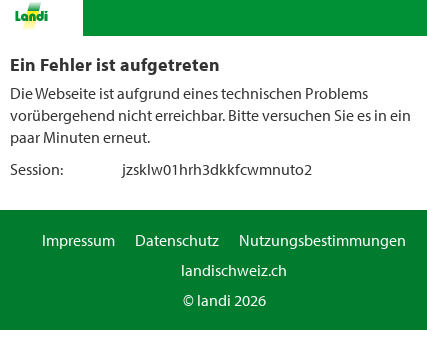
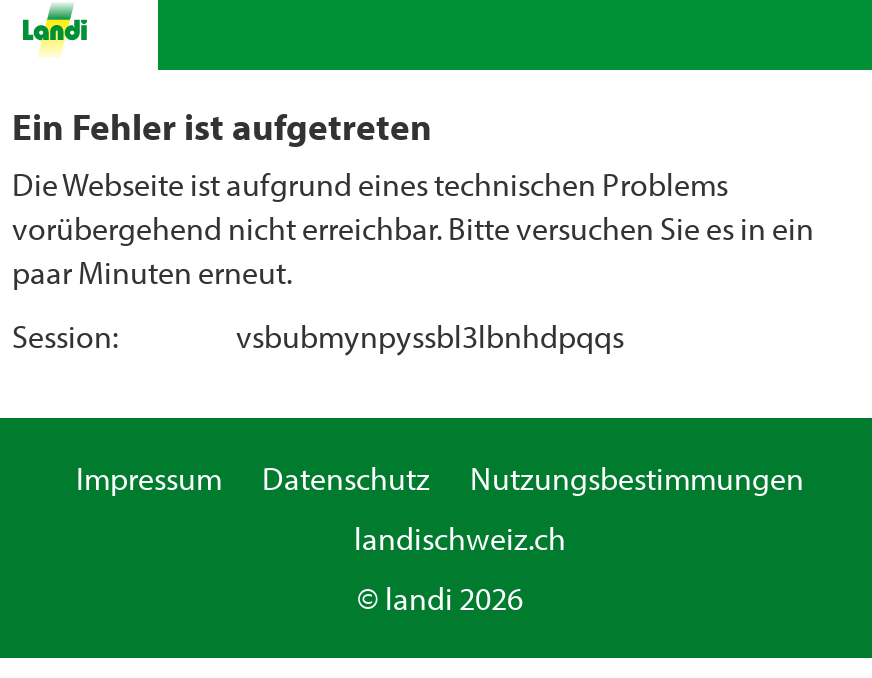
- jzsklw01hrh3dkkfcwmnuto2
+ vsbubmynpyssbl3lbnhdpqqs
